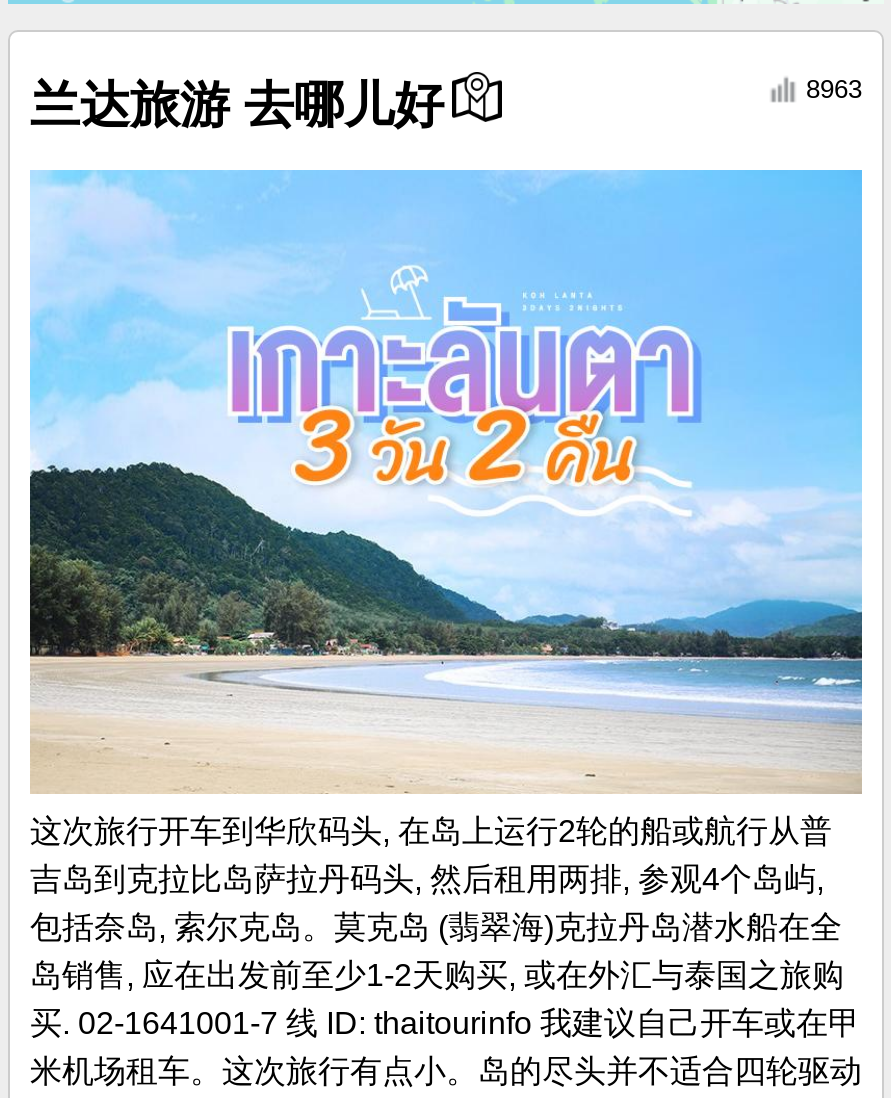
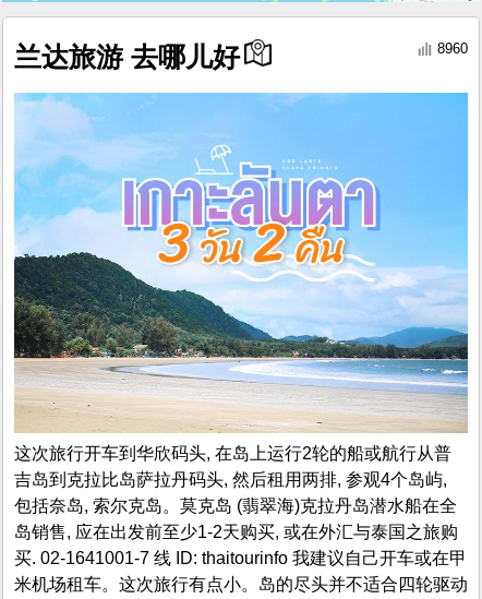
- 8963
+ 8960
